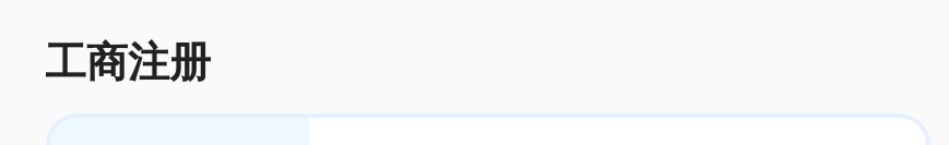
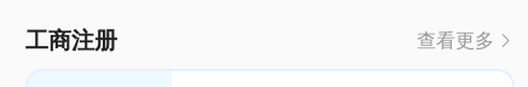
+ 查看更多
